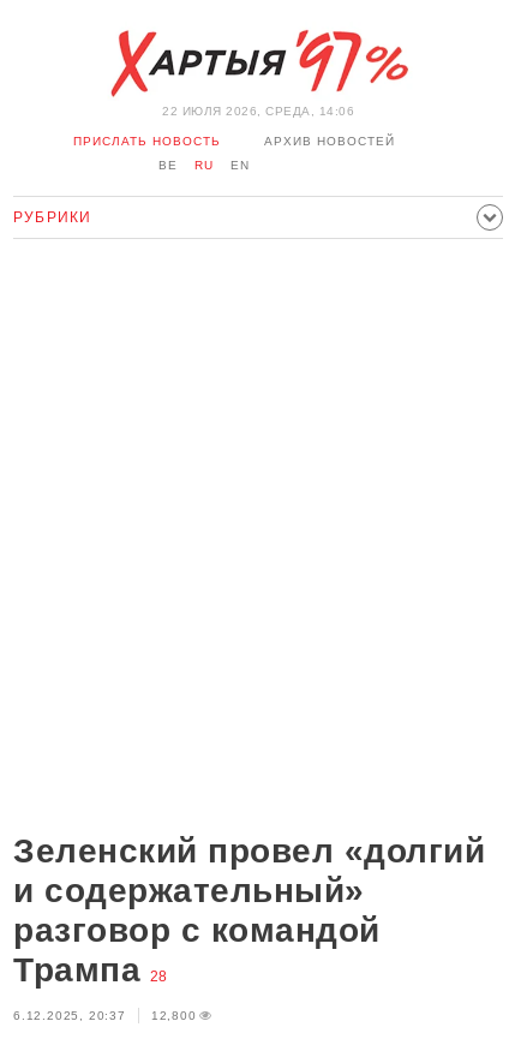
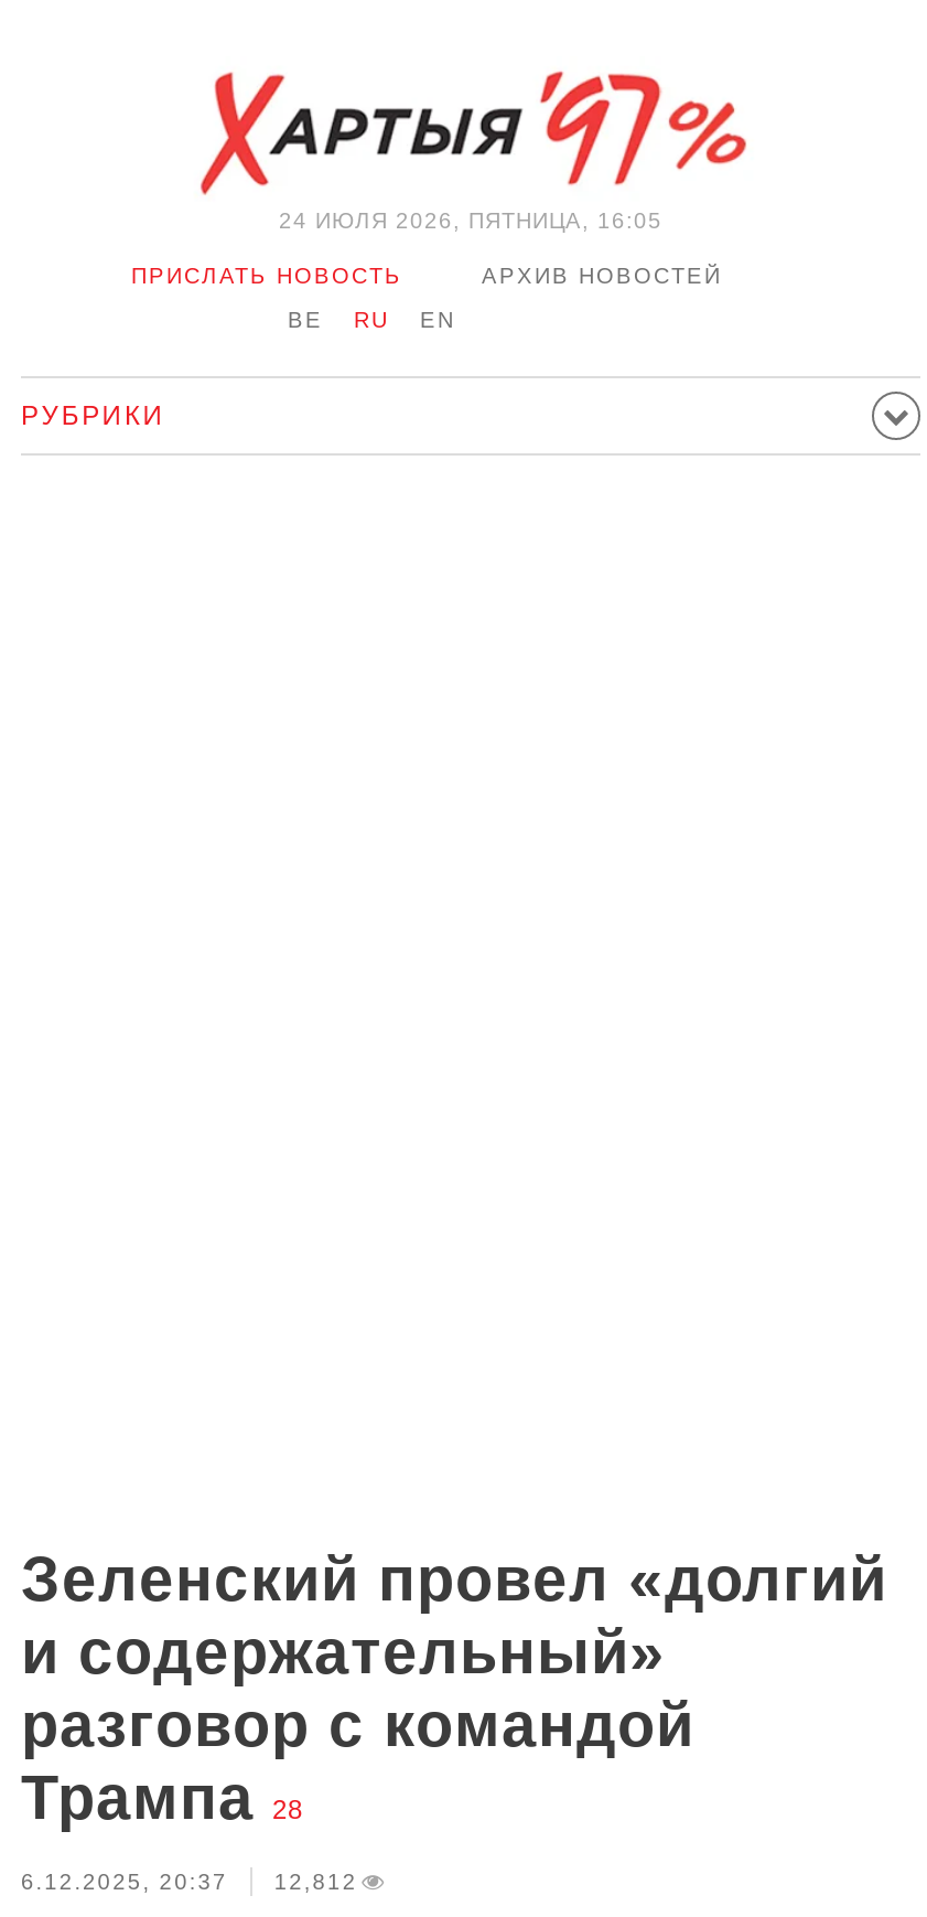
- 22 ИЮЛЯ 2026, СРЕДА, 14:06
+ 24 ИЮЛЯ 2026, ПЯТНИЦА, 16:05

- 6.12.2025, 20:37 12,800
+ 6.12.2025, 20:37 12,812
